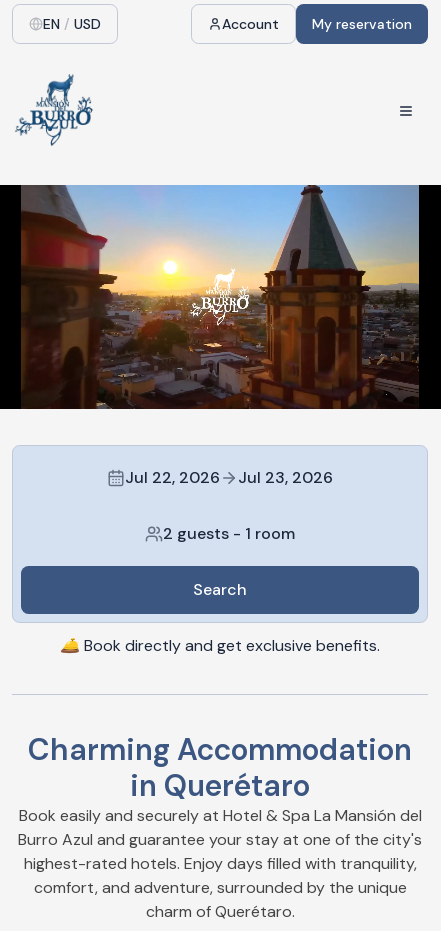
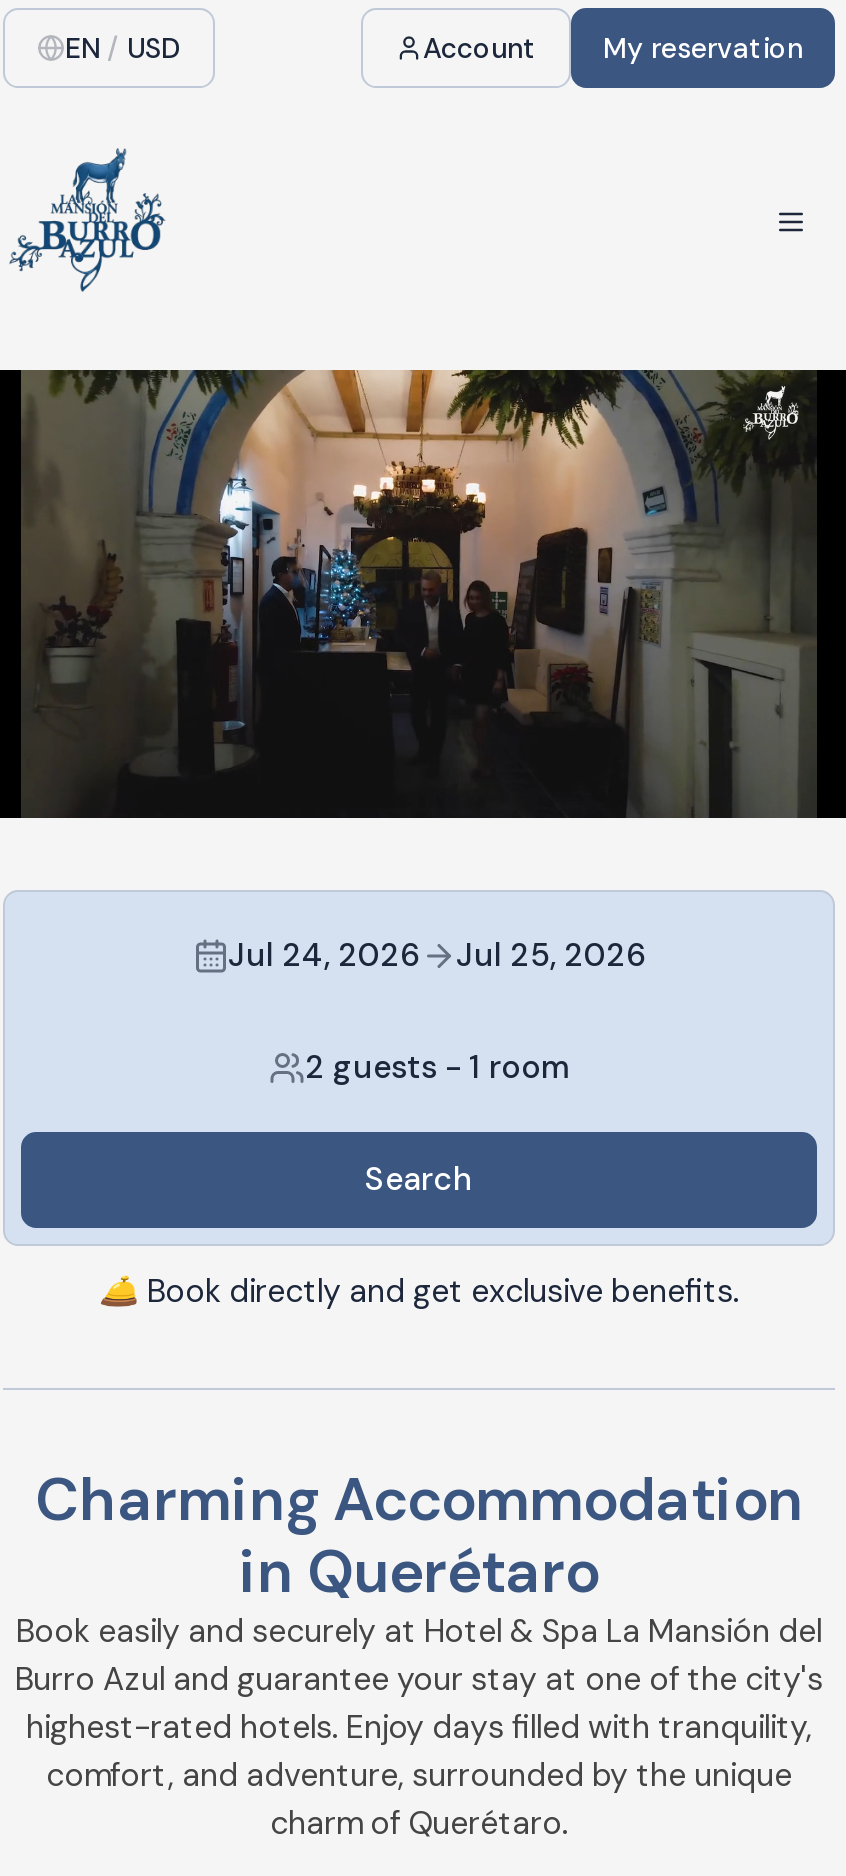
- [image]
+ [image]

- Jul 22, 2026
+ Jul 24, 2026

- Jul 23, 2026
+ Jul 25, 2026
